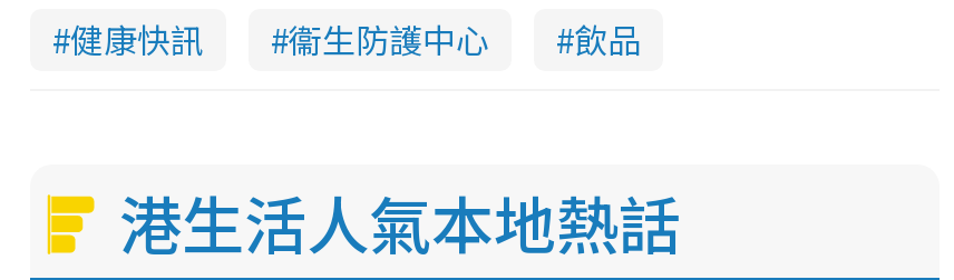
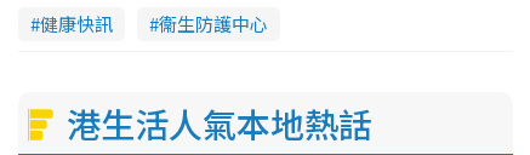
- 飲品
